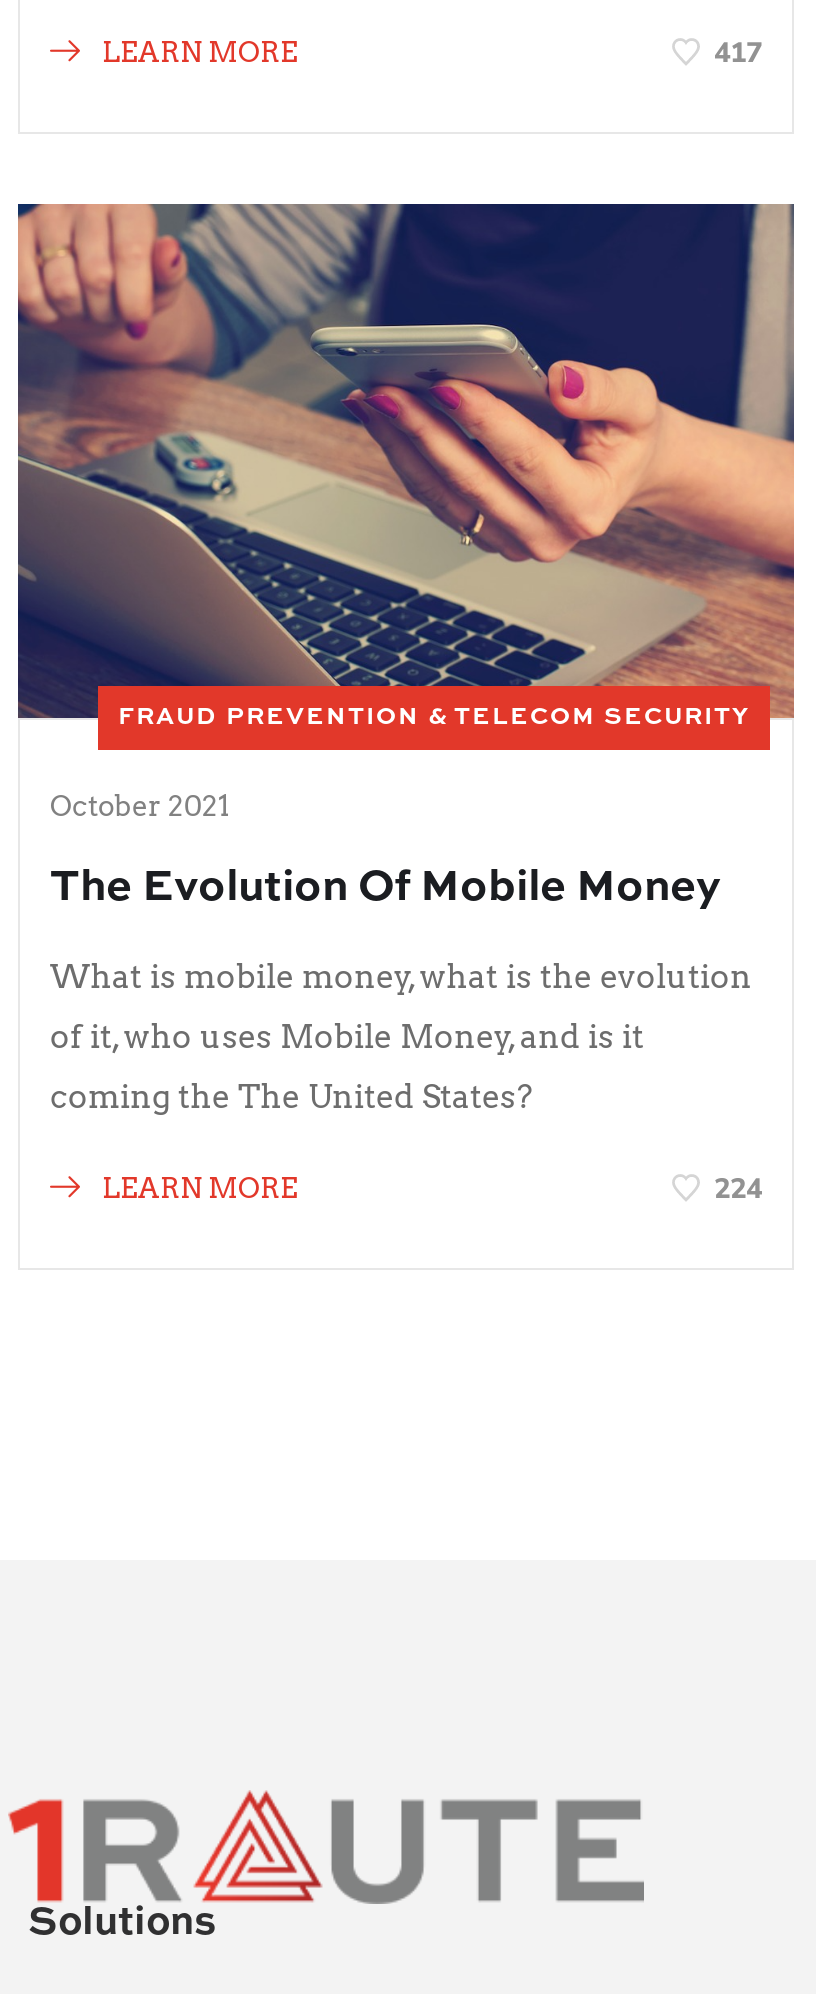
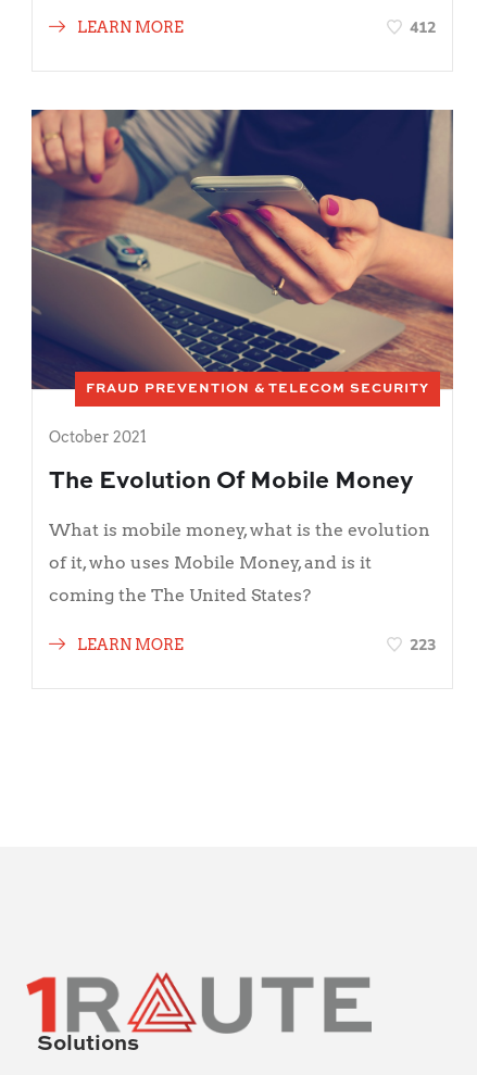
- 417
+ 412

- 224
+ 223
